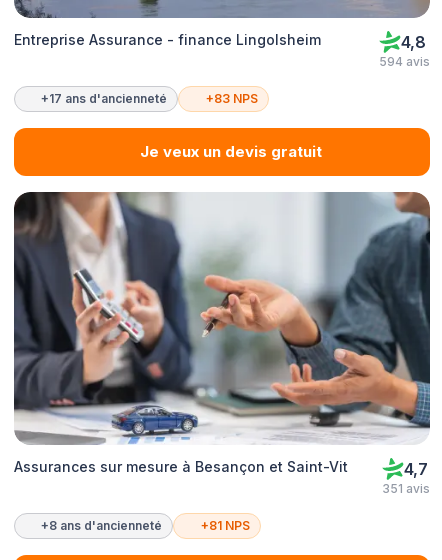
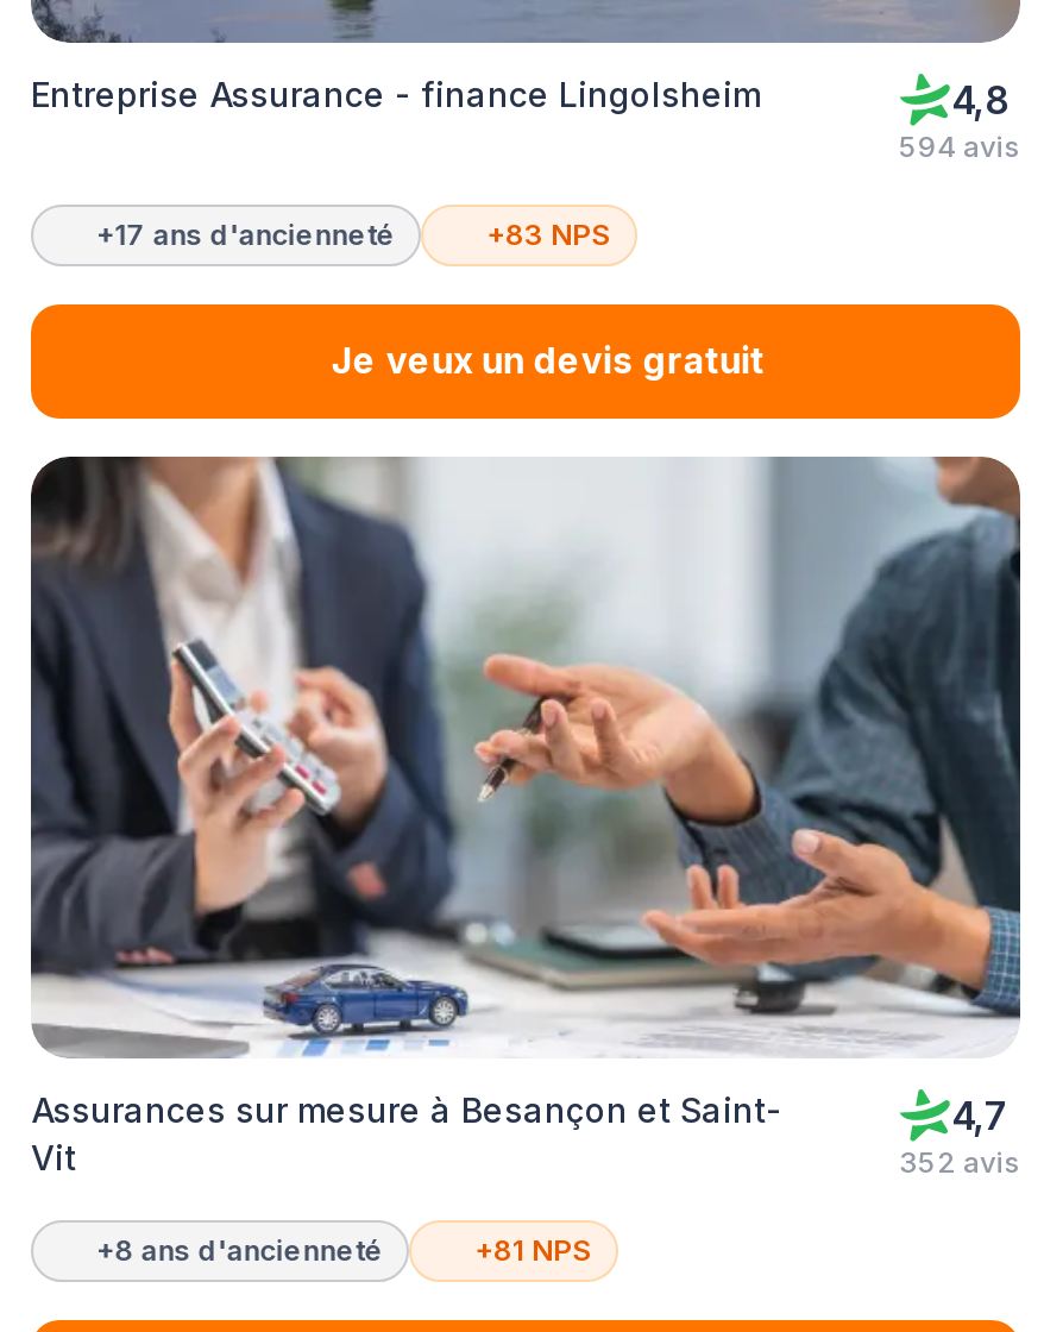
- 351 avis
+ 352 avis
